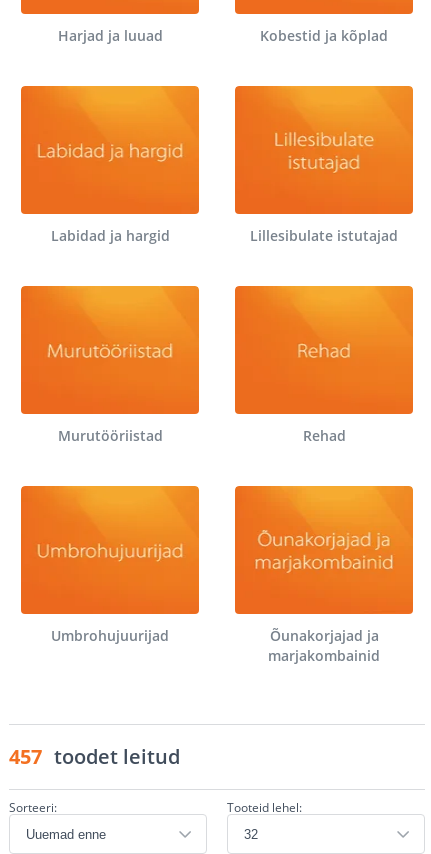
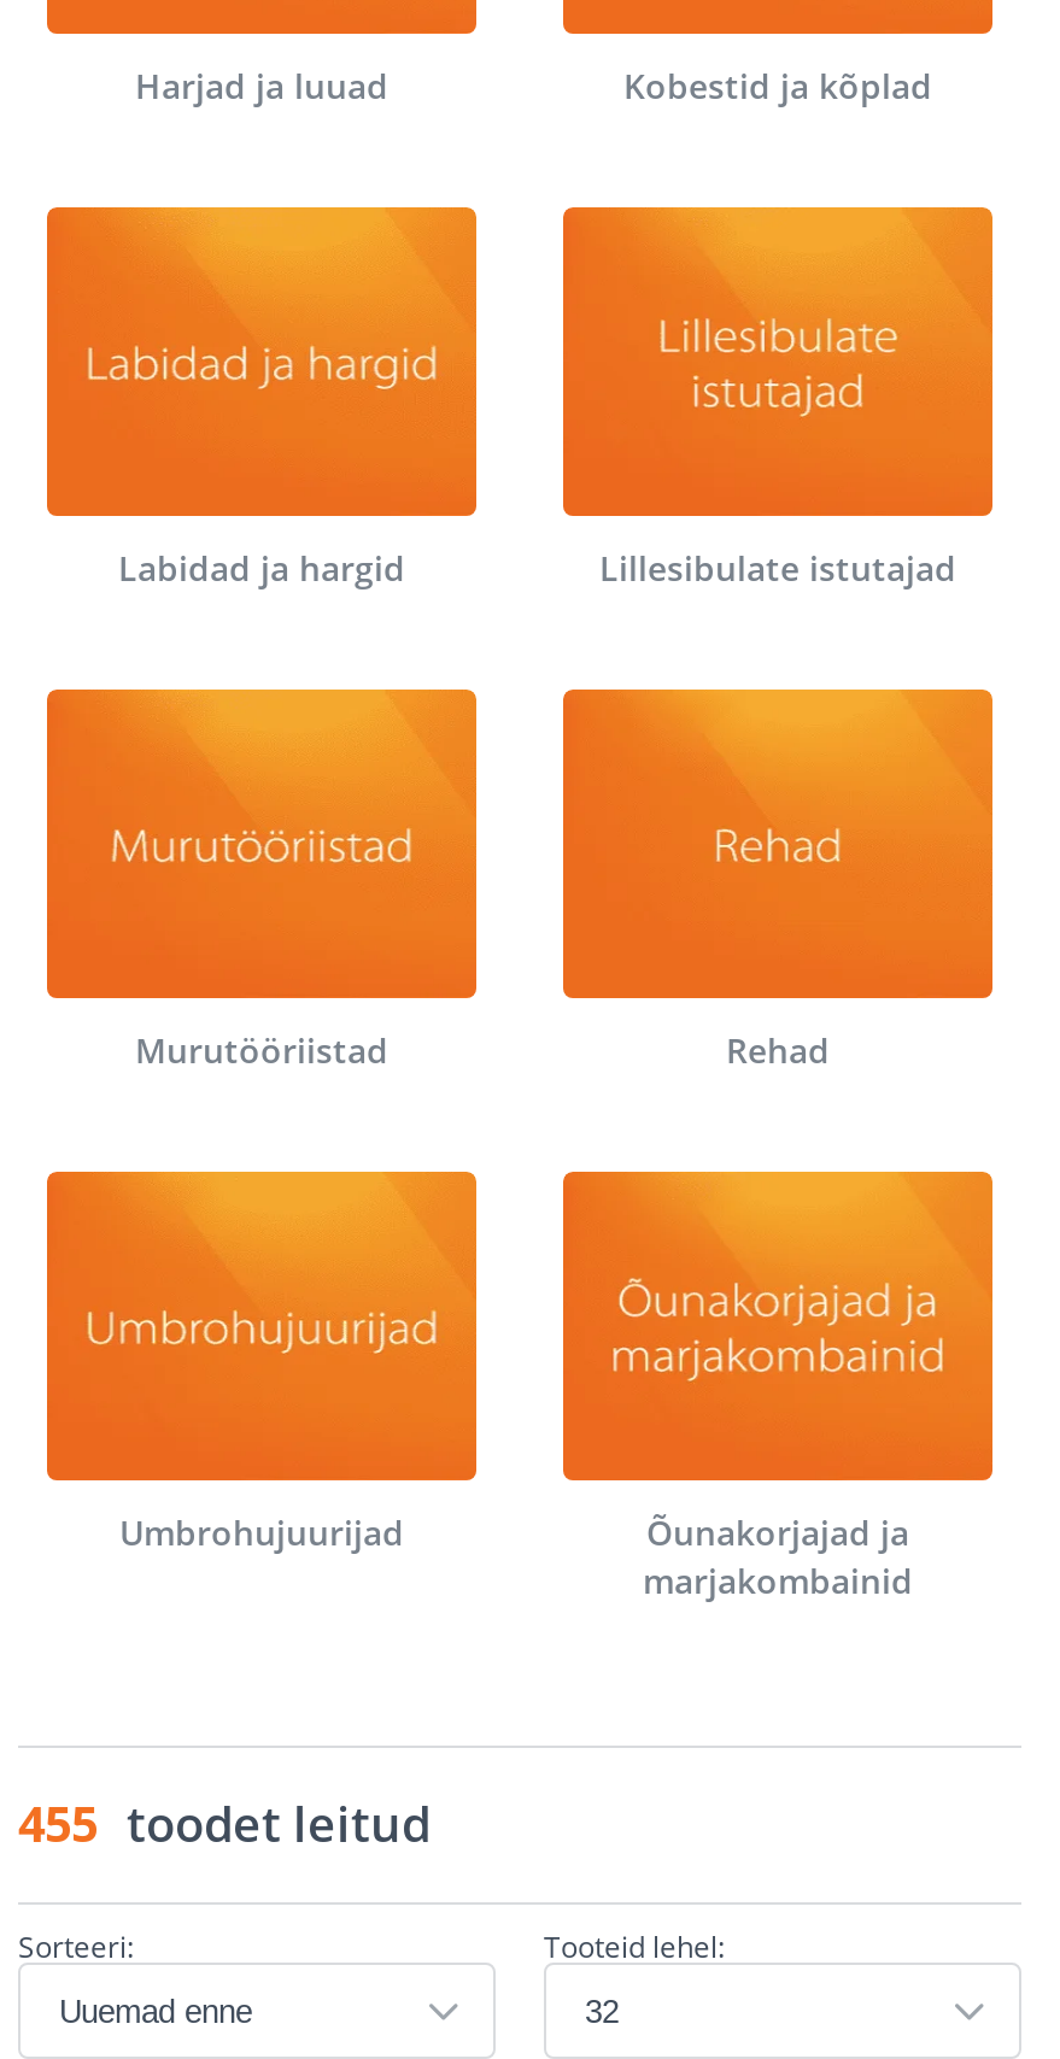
- 457 toodet leitud
+ 455 toodet leitud
